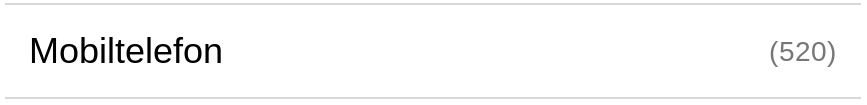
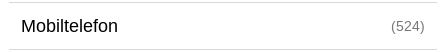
- (520)
+ (524)
